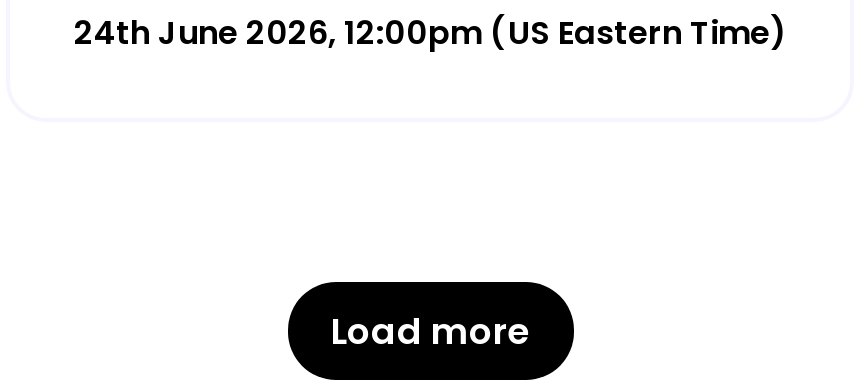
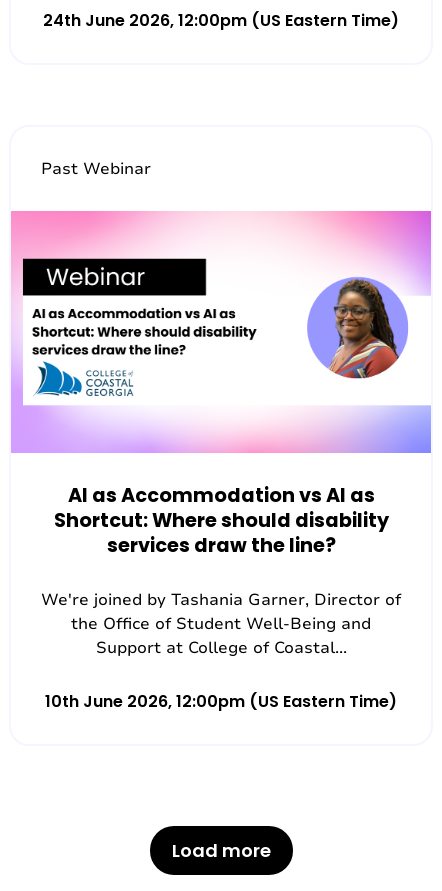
+ [image]
+ AI as Accommodation vs AI as
+ Shortcut: Where should disability
+ services draw the line?
+ We're joined by Tashania Garner, Director of
+ the Office of Student Well-Being and
+ Support at College of Coastal...
+ 10th June 2026, 12:00pm (US Eastern Time)

+ Past Webinar
